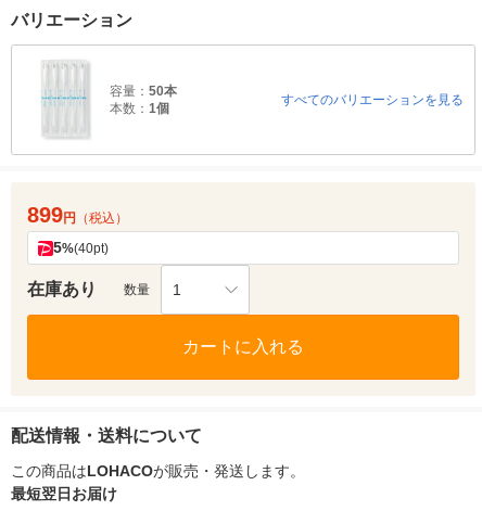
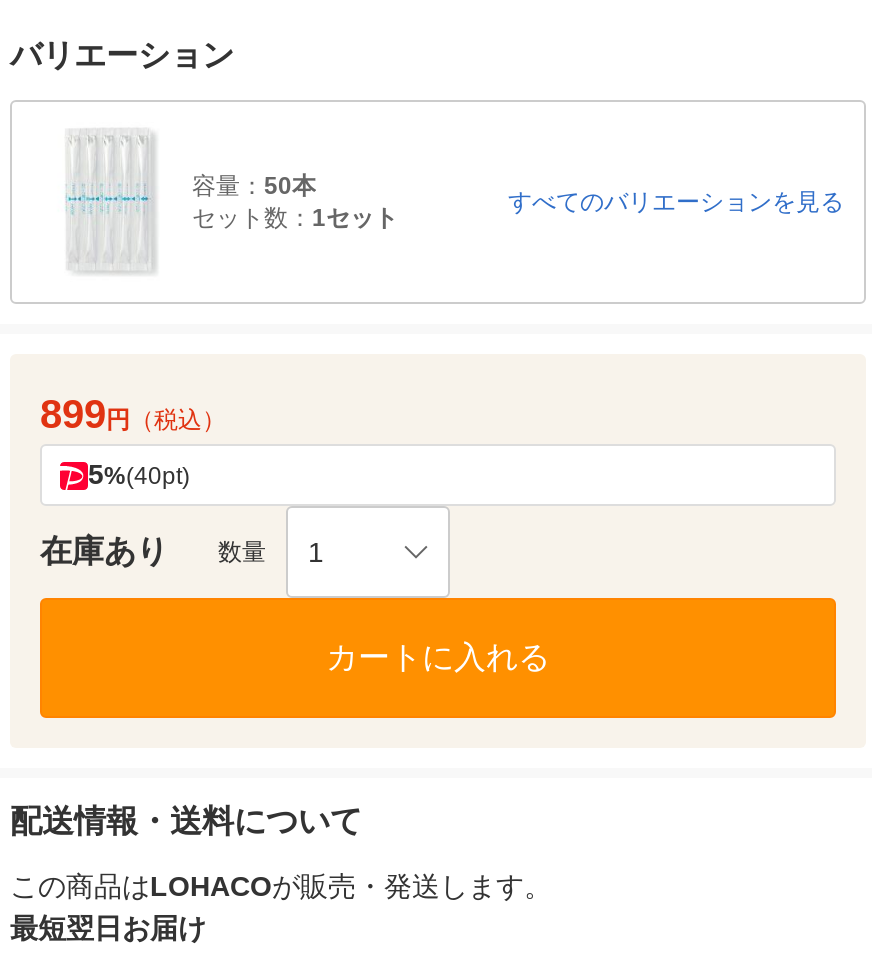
- 本数：1個
+ セット数：1セット
